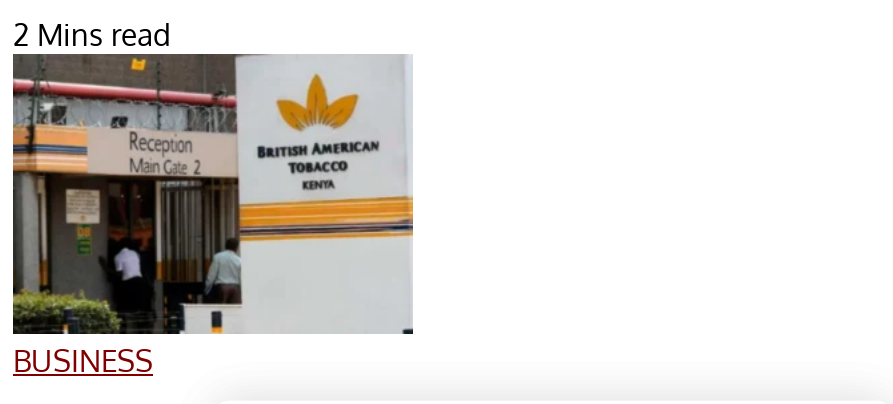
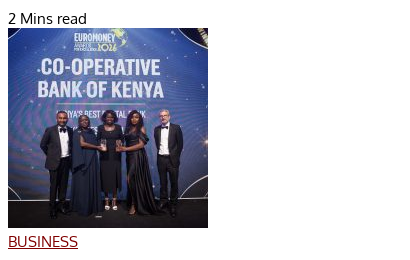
- [image]
+ [image]
